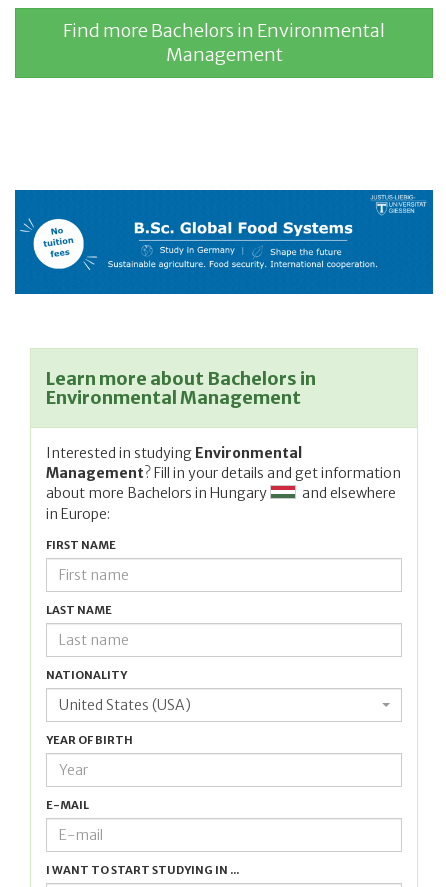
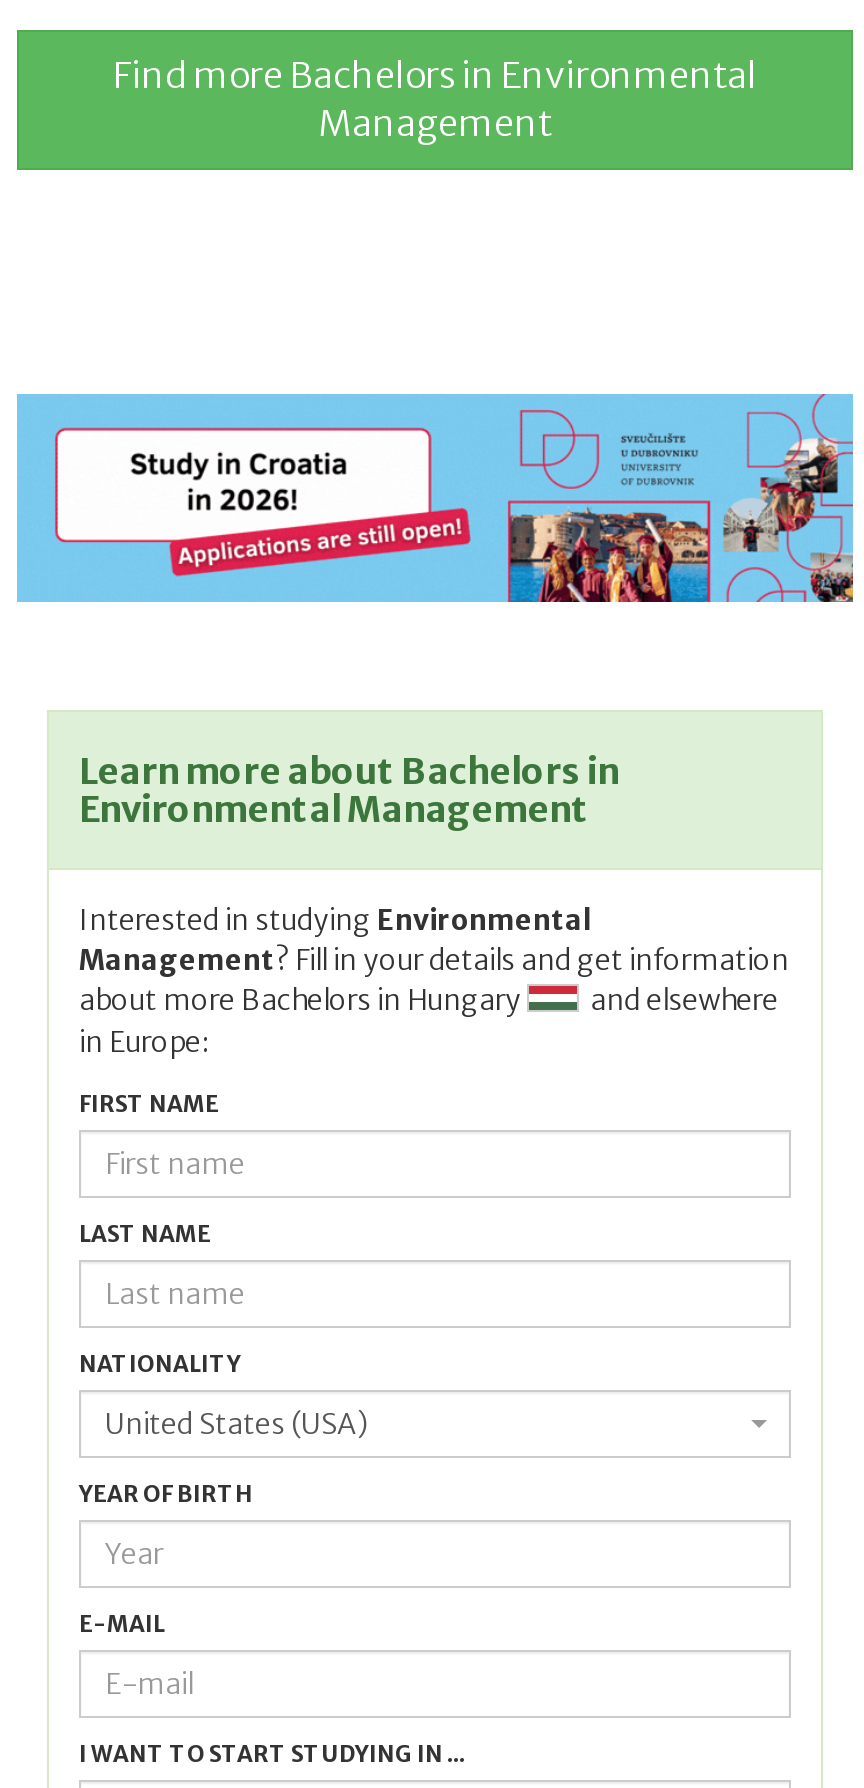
- [image]
+ [image]
